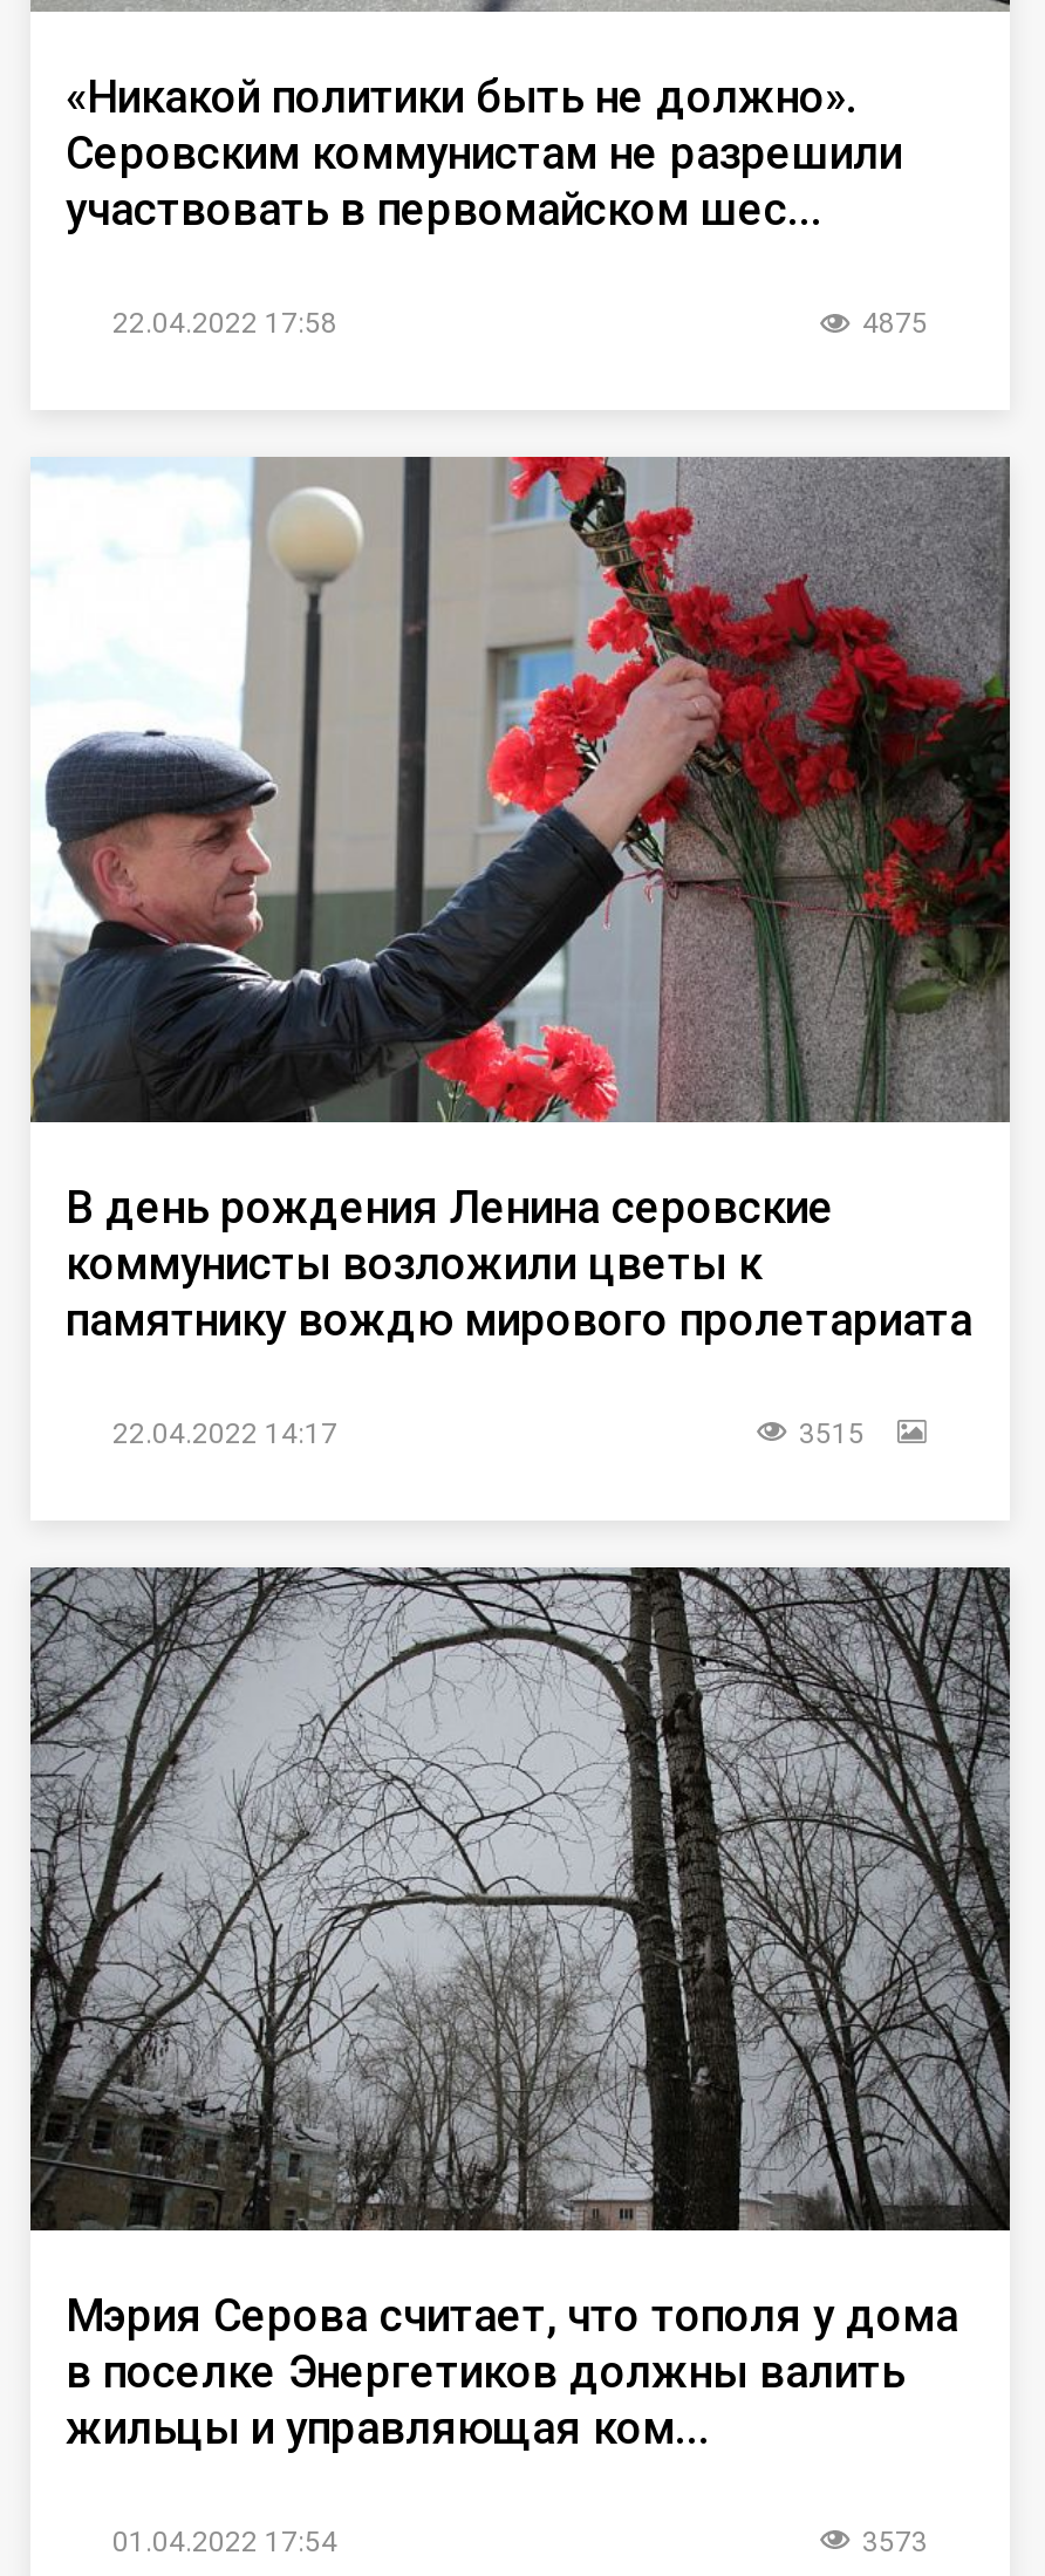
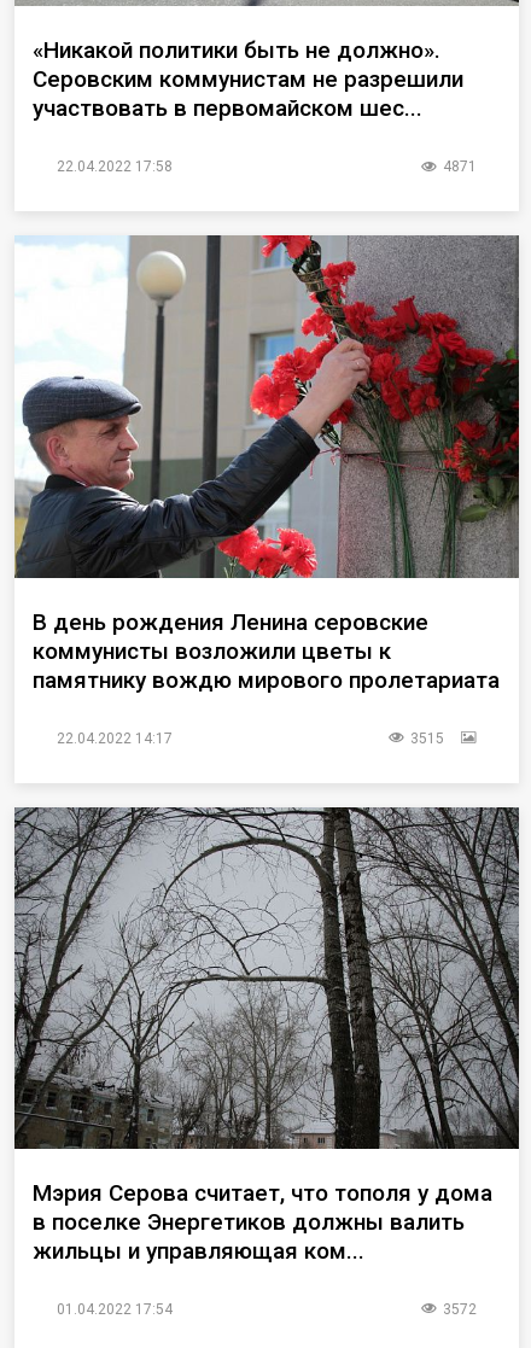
- 4875
+ 4871

- 3573
+ 3572
